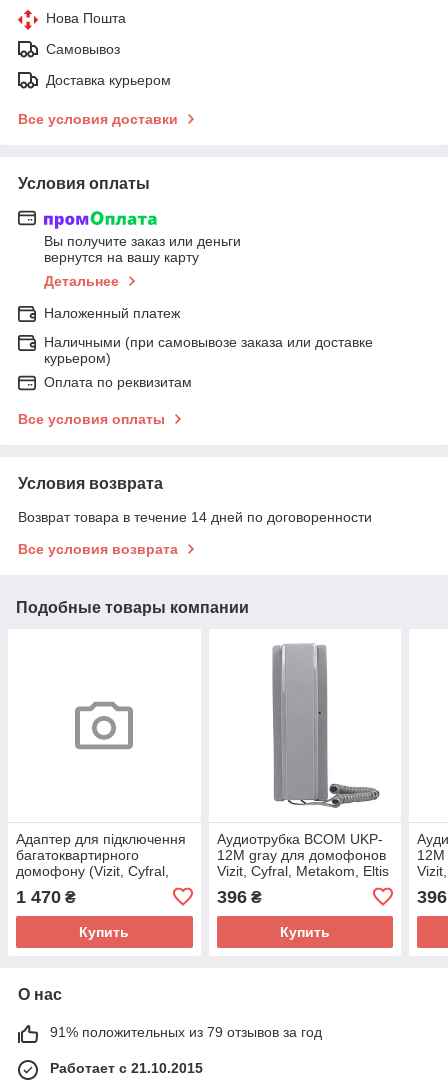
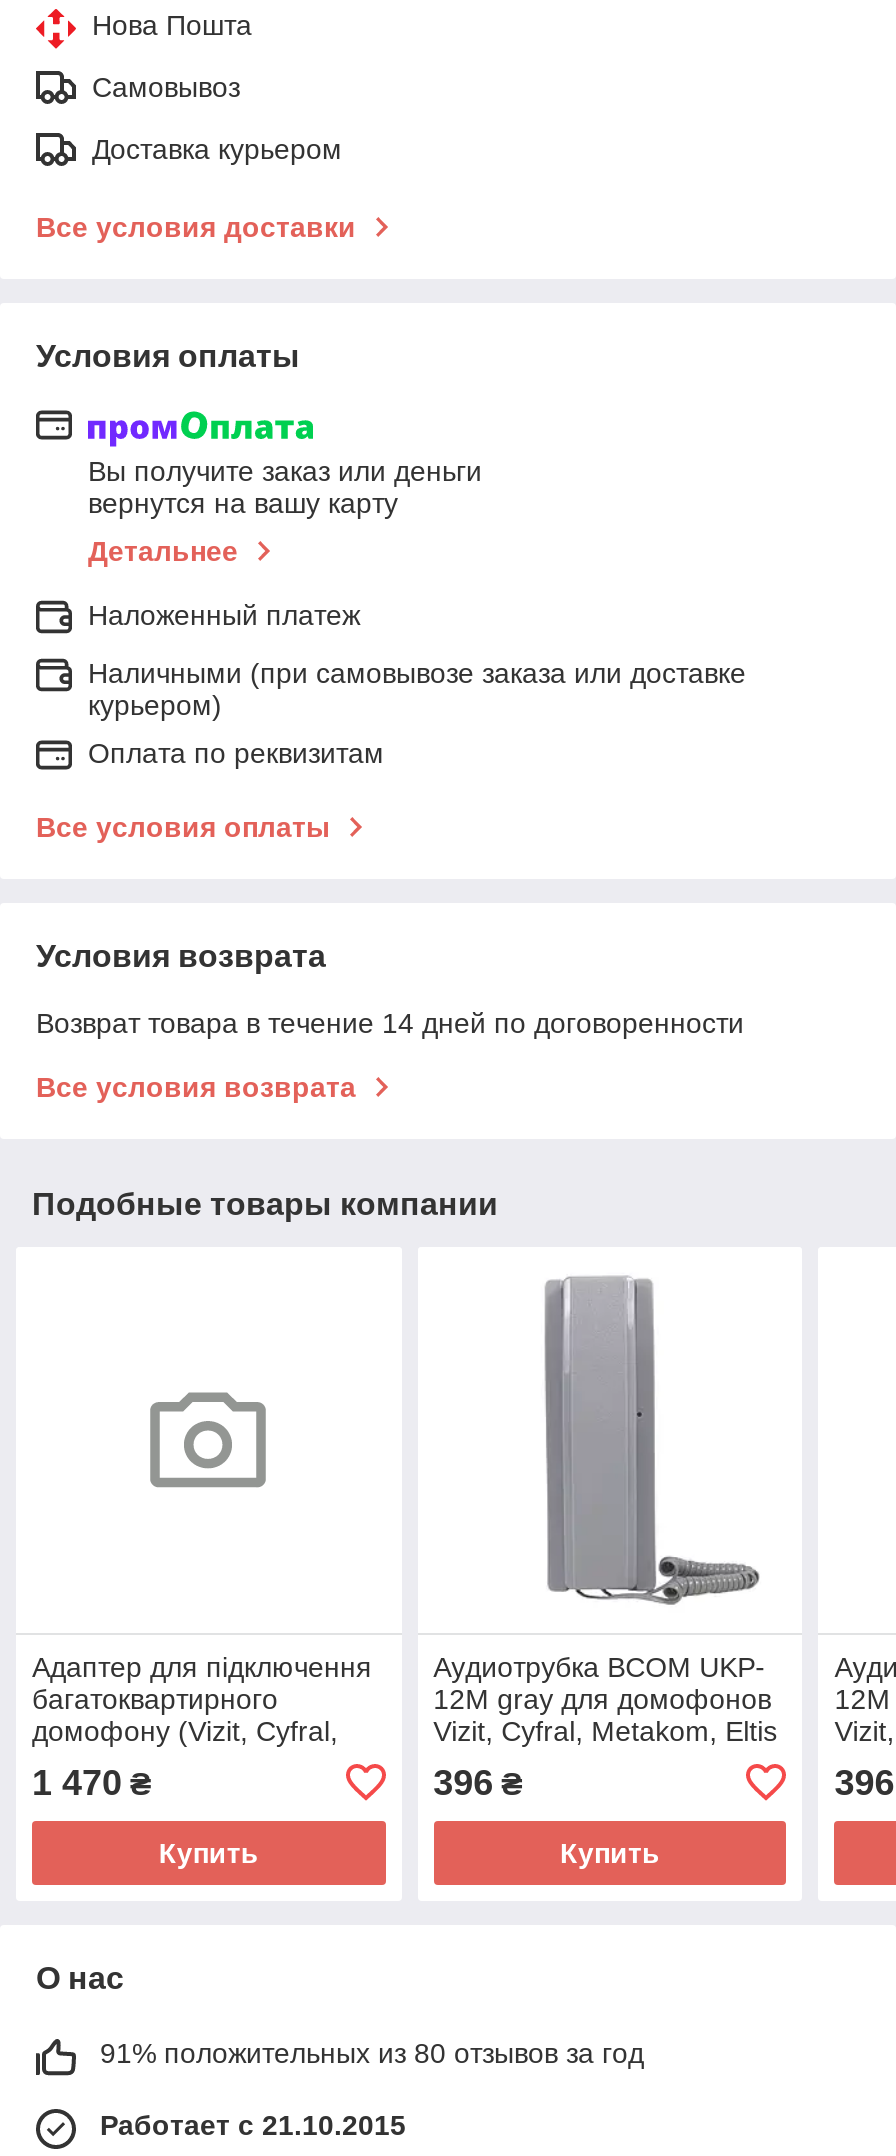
- 91% положительных из 79 отзывов за год
+ 91% положительных из 80 отзывов за год
